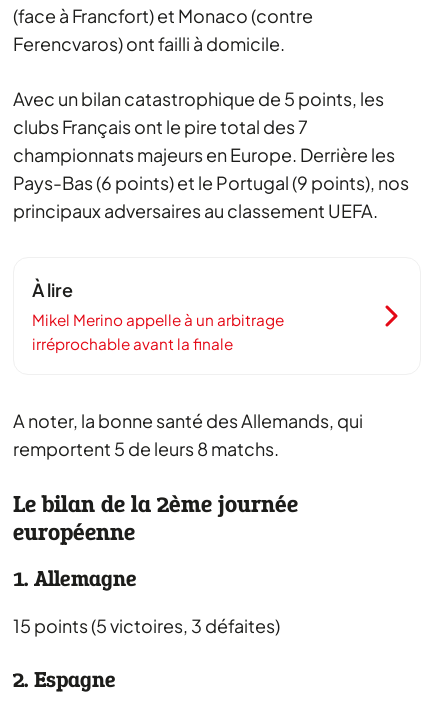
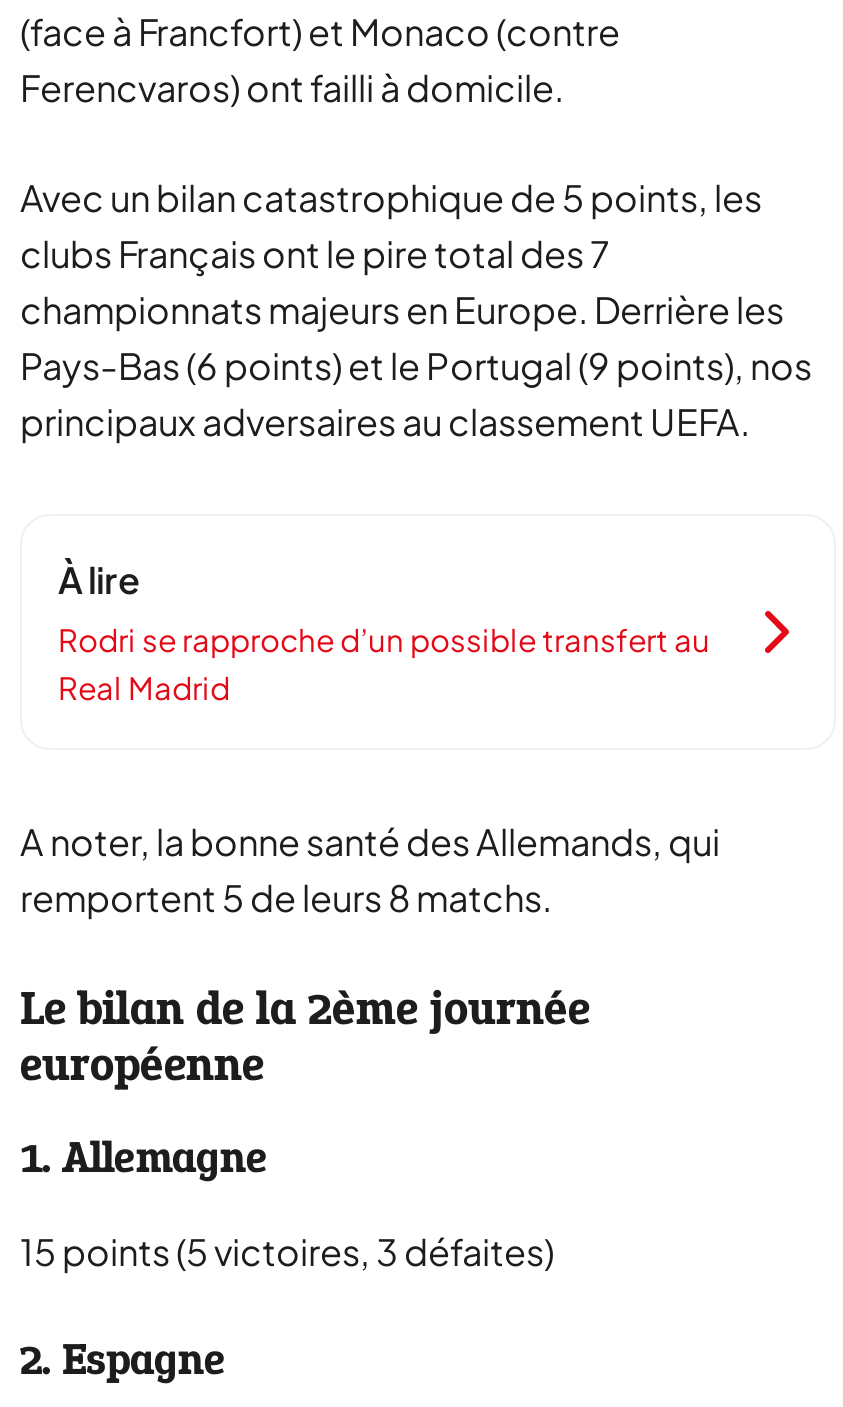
- Mikel Merino appelle à un arbitrage
- irréprochable avant la finale
+ Rodri se rapproche d’un possible transfert au
+ Real Madrid
